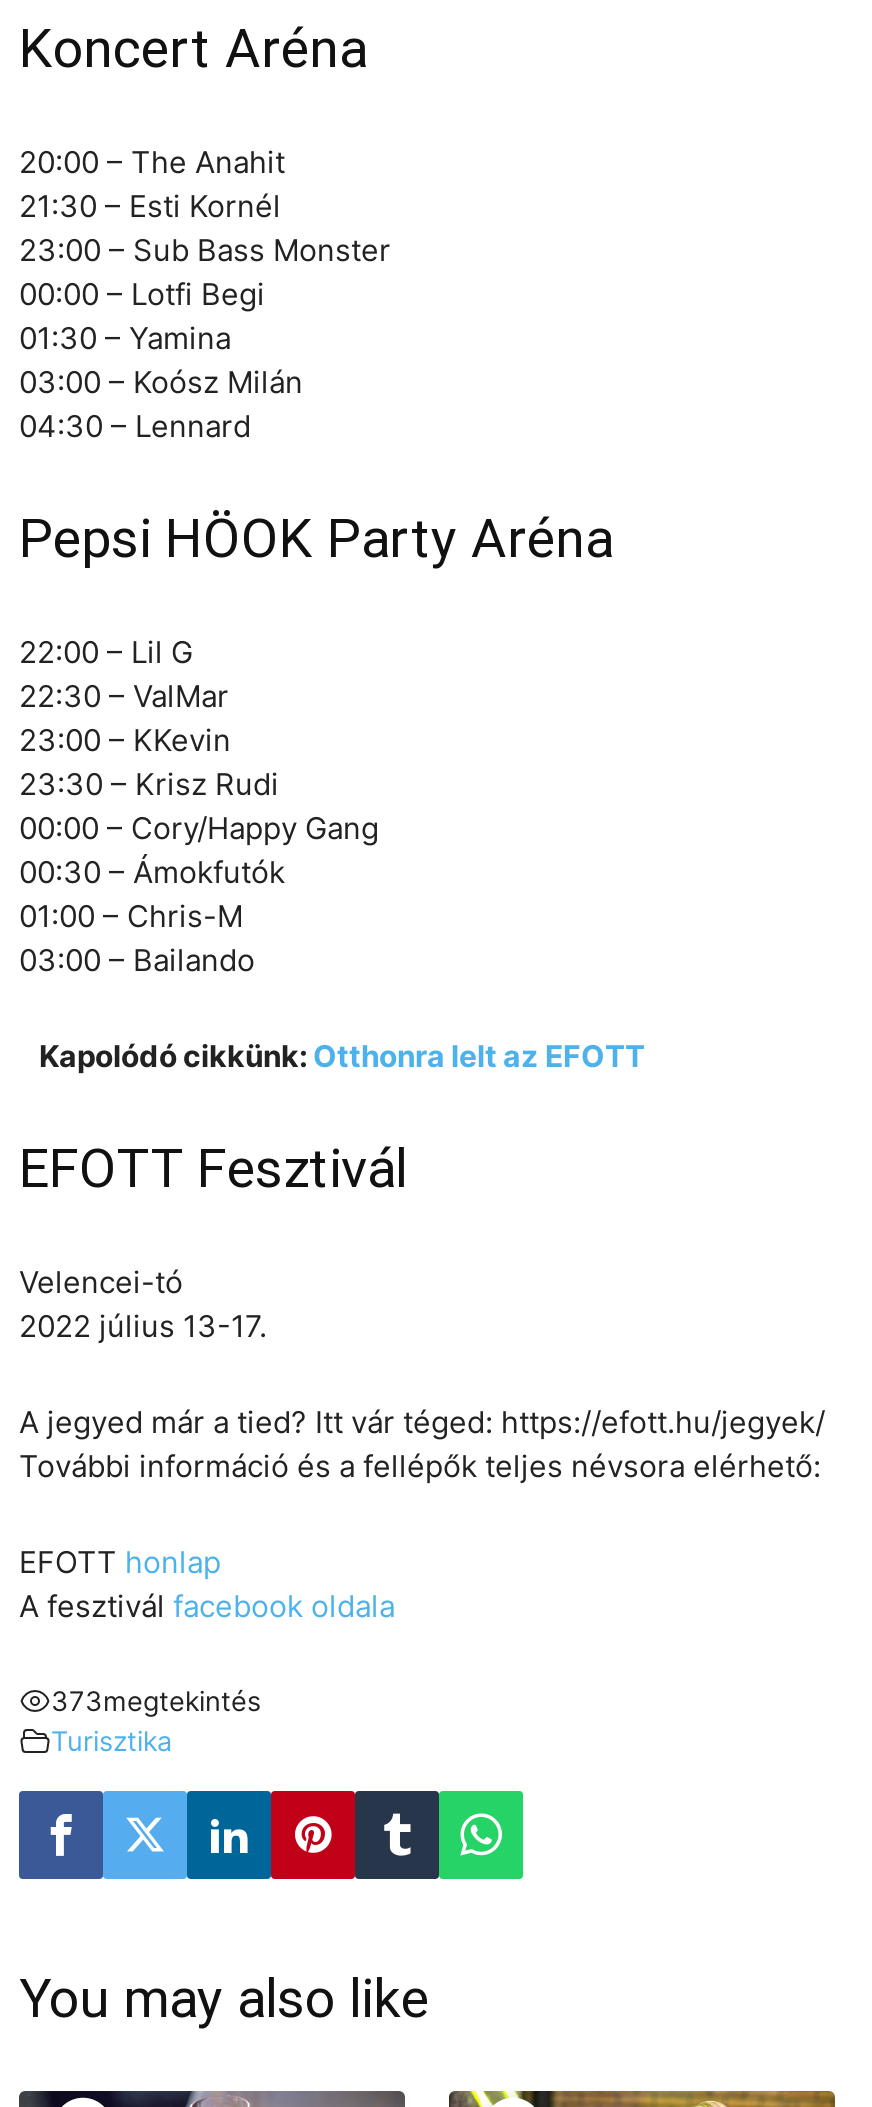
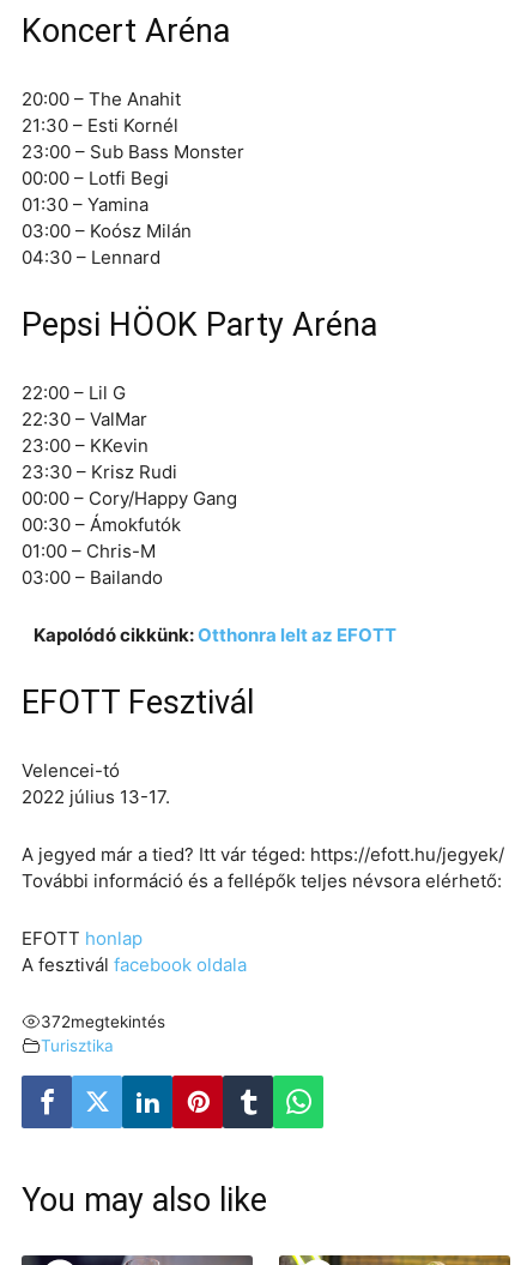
- 373megtekintés
+ 372megtekintés
